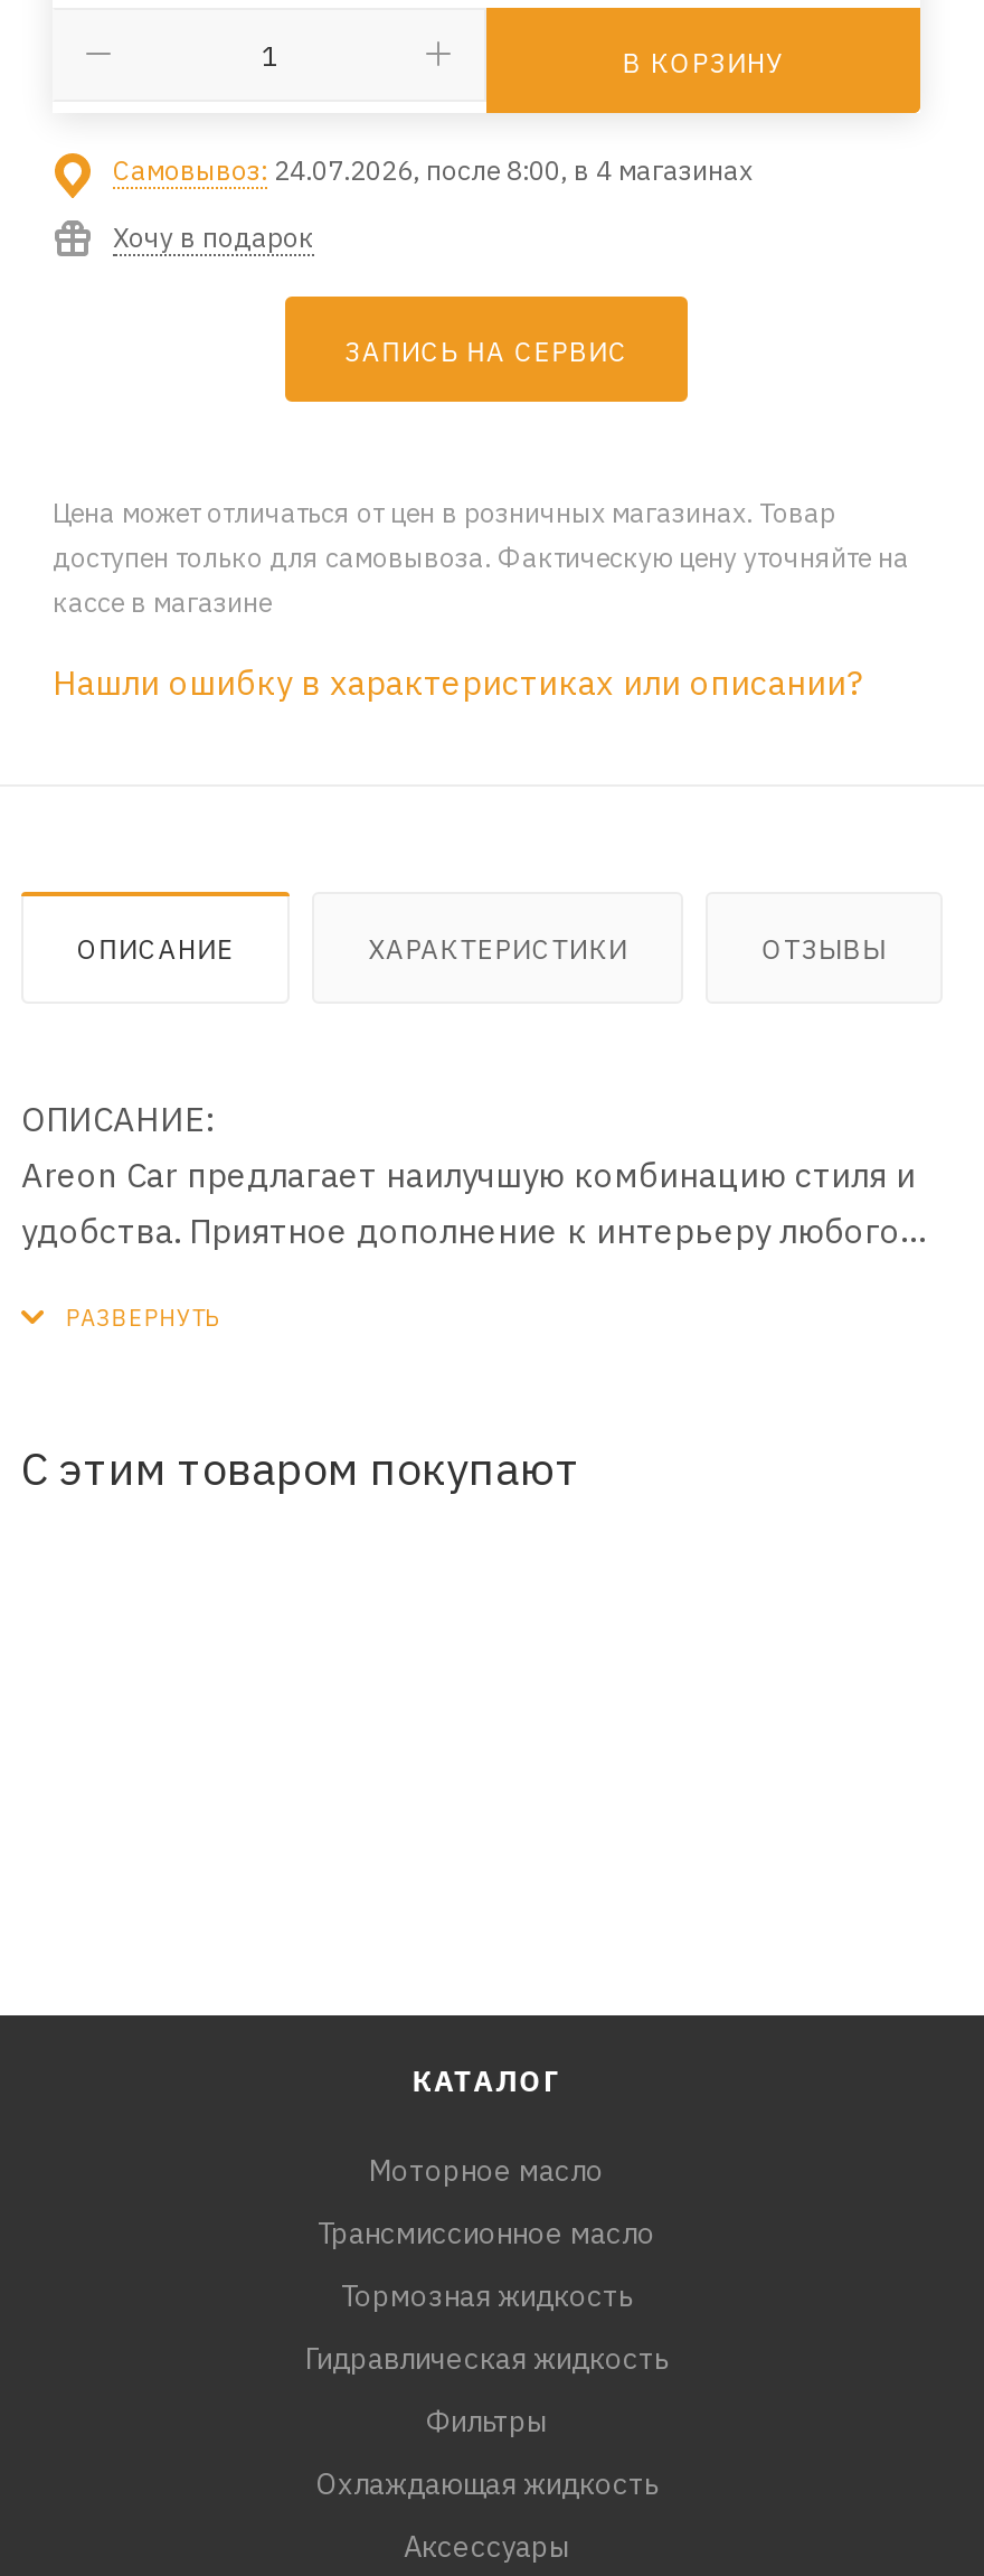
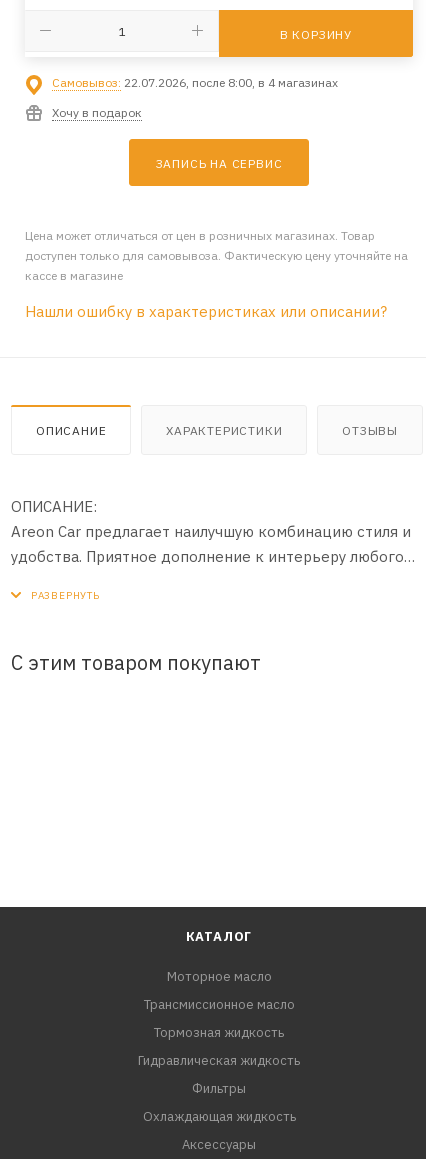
- Самовывоз: 24.07.2026, после 8:00, в 4 магазинах
+ Самовывоз: 22.07.2026, после 8:00, в 4 магазинах
